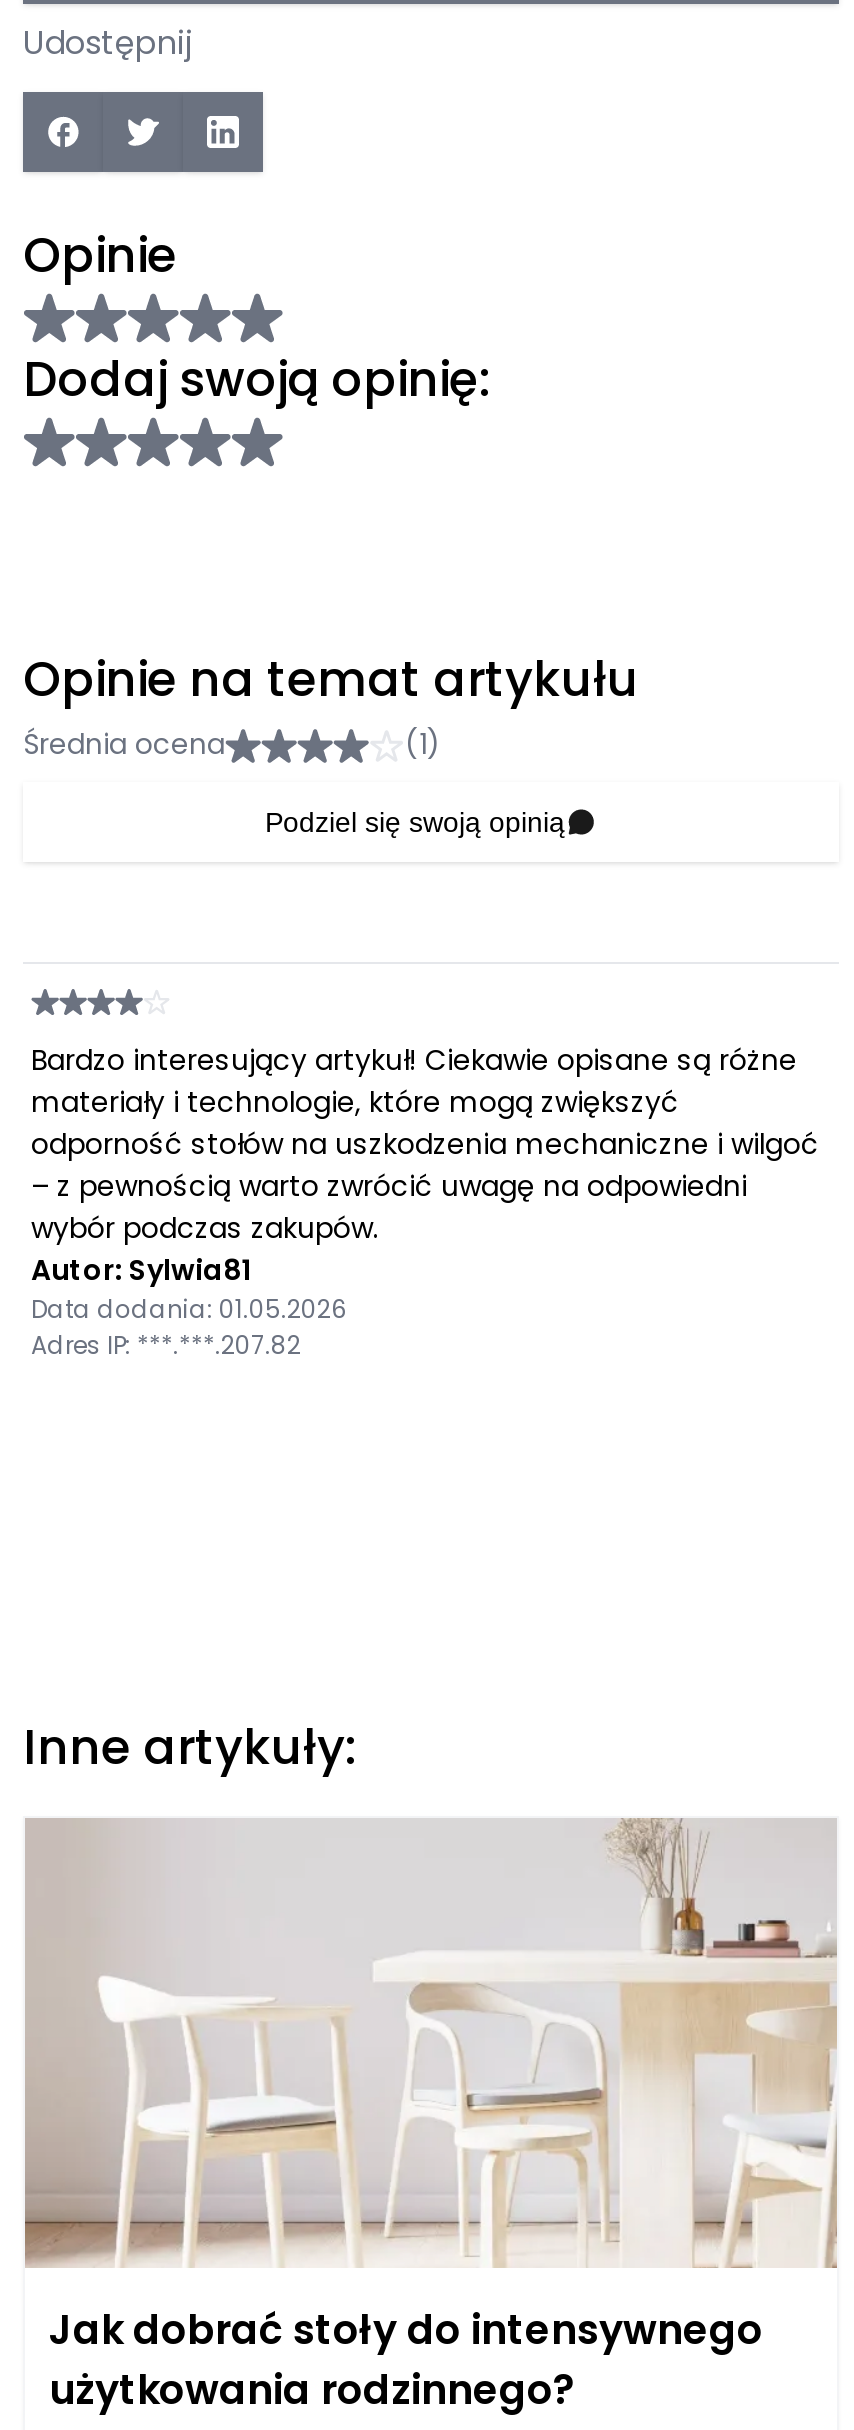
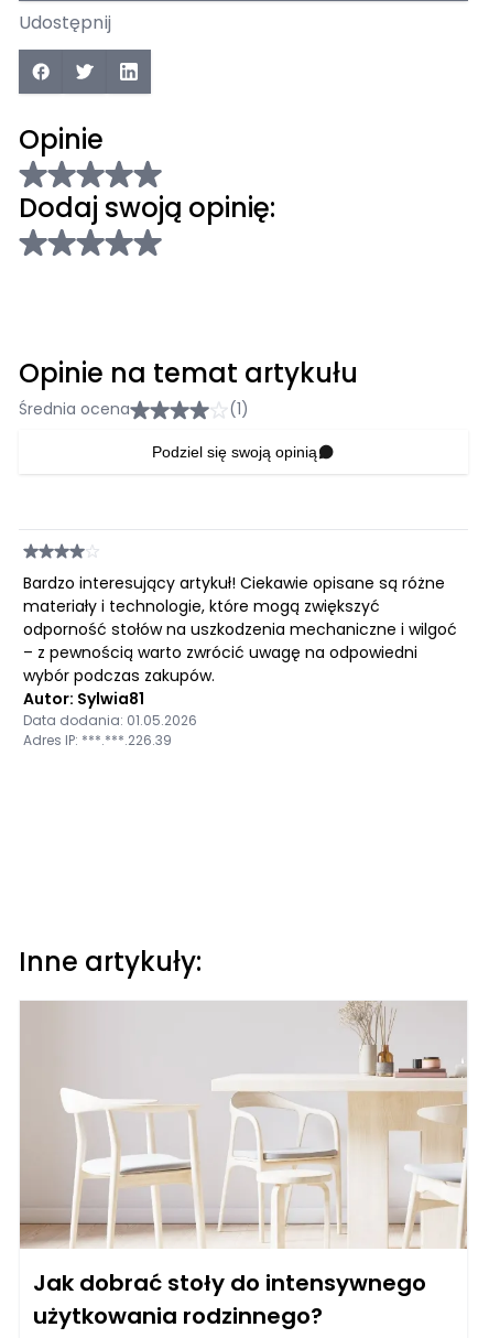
- Adres IP: ***.***.207.82
+ Adres IP: ***.***.226.39
